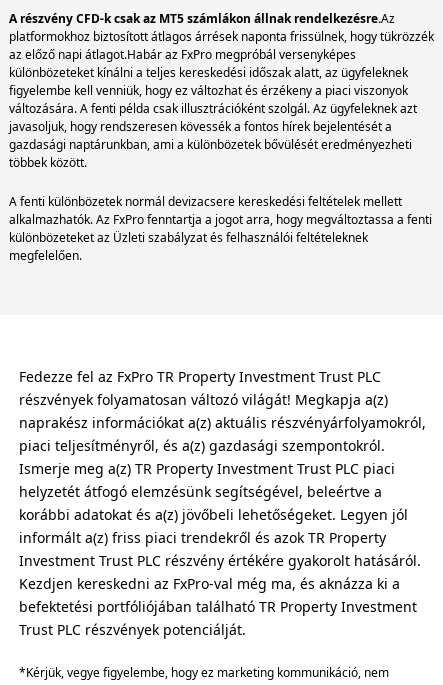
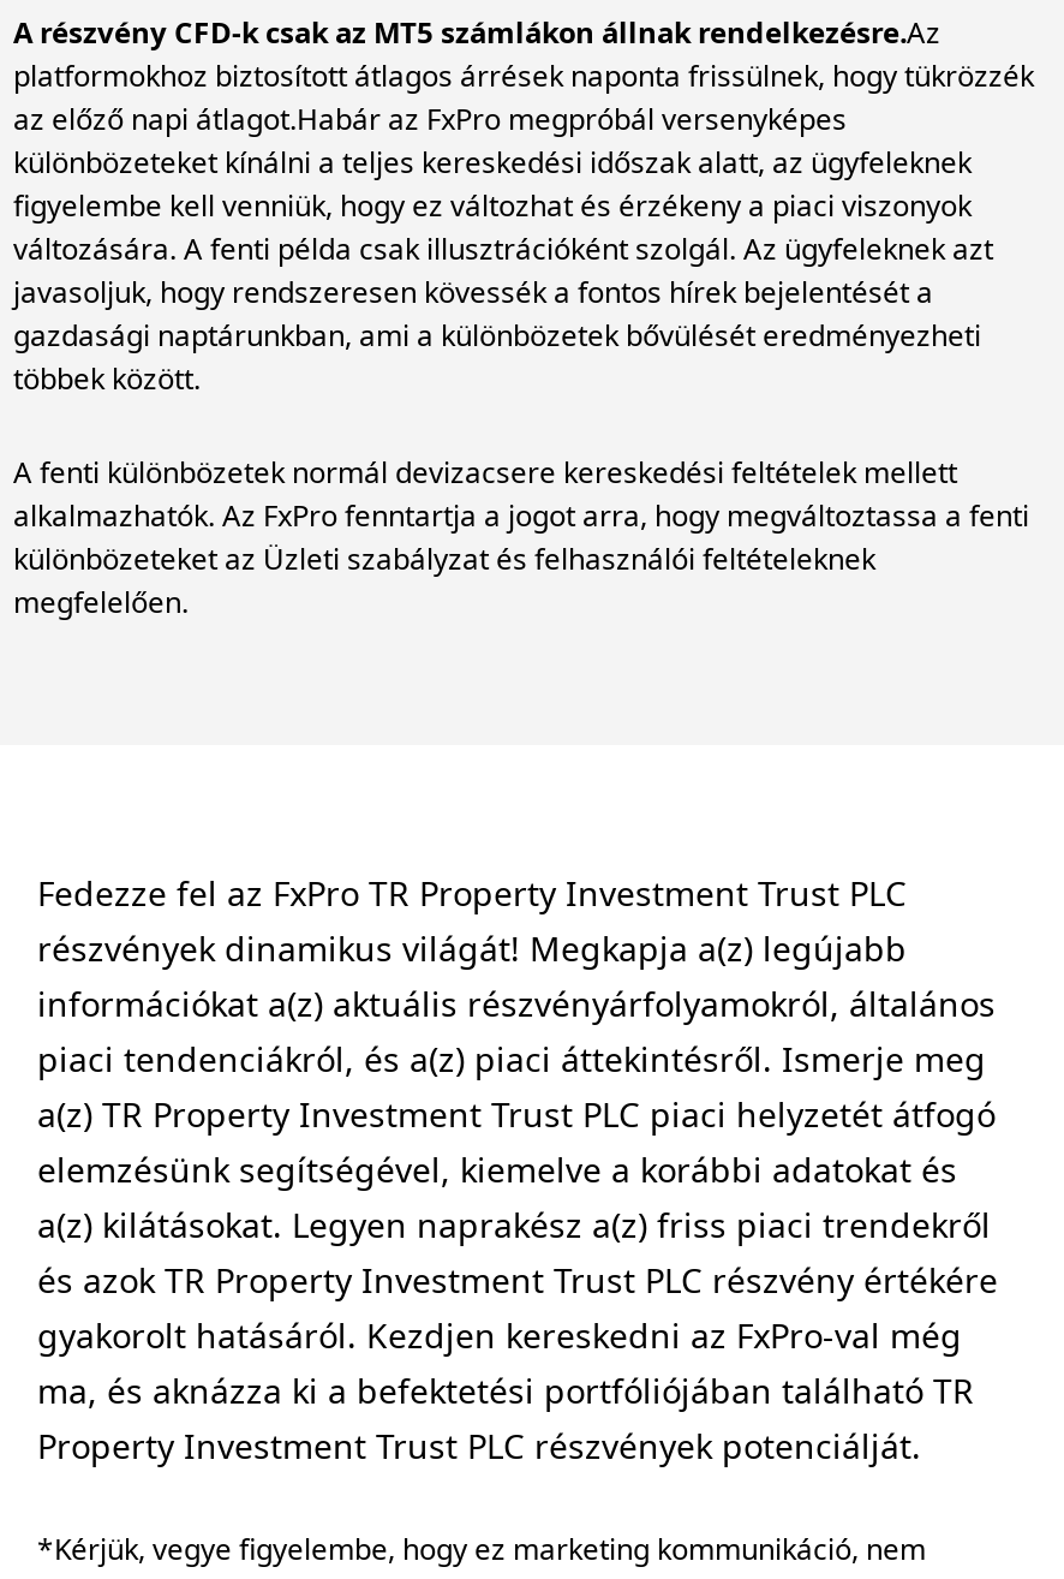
- részvények folyamatosan változó világát! Megkapja a(z)
- naprakész információkat a(z) aktuális részvényárfolyamokról,
- piaci teljesítményről, és a(z) gazdasági szempontokról.
- Ismerje meg a(z) TR Property Investment Trust PLC piaci
- helyzetét átfogó elemzésünk segítségével, beleértve a
- korábbi adatokat és a(z) jövőbeli lehetőségeket. Legyen jól
- informált a(z) friss piaci trendekről és azok TR Property
- Investment Trust PLC részvény értékére gyakorolt hatásáról.
- Kezdjen kereskedni az FxPro-val még ma, és aknázza ki a
- befektetési portfóliójában található TR Property Investment
- Trust PLC részvények potenciálját.
+ részvények dinamikus világát! Megkapja a(z) legújabb
+ információkat a(z) aktuális részvényárfolyamokról, általános
+ piaci tendenciákról, és a(z) piaci áttekintésről. Ismerje meg
+ a(z) TR Property Investment Trust PLC piaci helyzetét átfogó
+ elemzésünk segítségével, kiemelve a korábbi adatokat és
+ a(z) kilátásokat. Legyen naprakész a(z) friss piaci trendekről
+ és azok TR Property Investment Trust PLC részvény értékére
+ gyakorolt hatásáról. Kezdjen kereskedni az FxPro-val még
+ ma, és aknázza ki a befektetési portfóliójában található TR
+ Property Investment Trust PLC részvények potenciálját.
